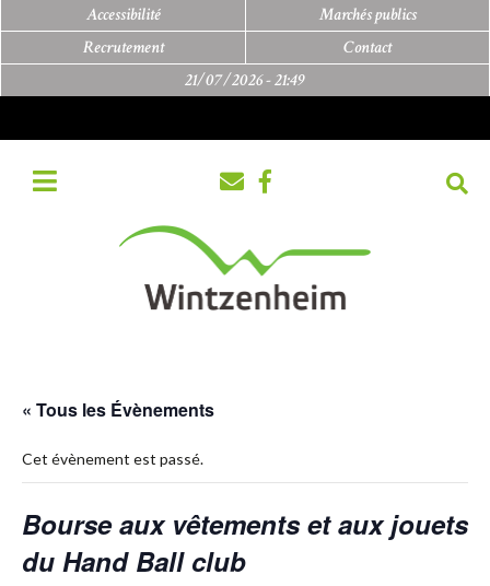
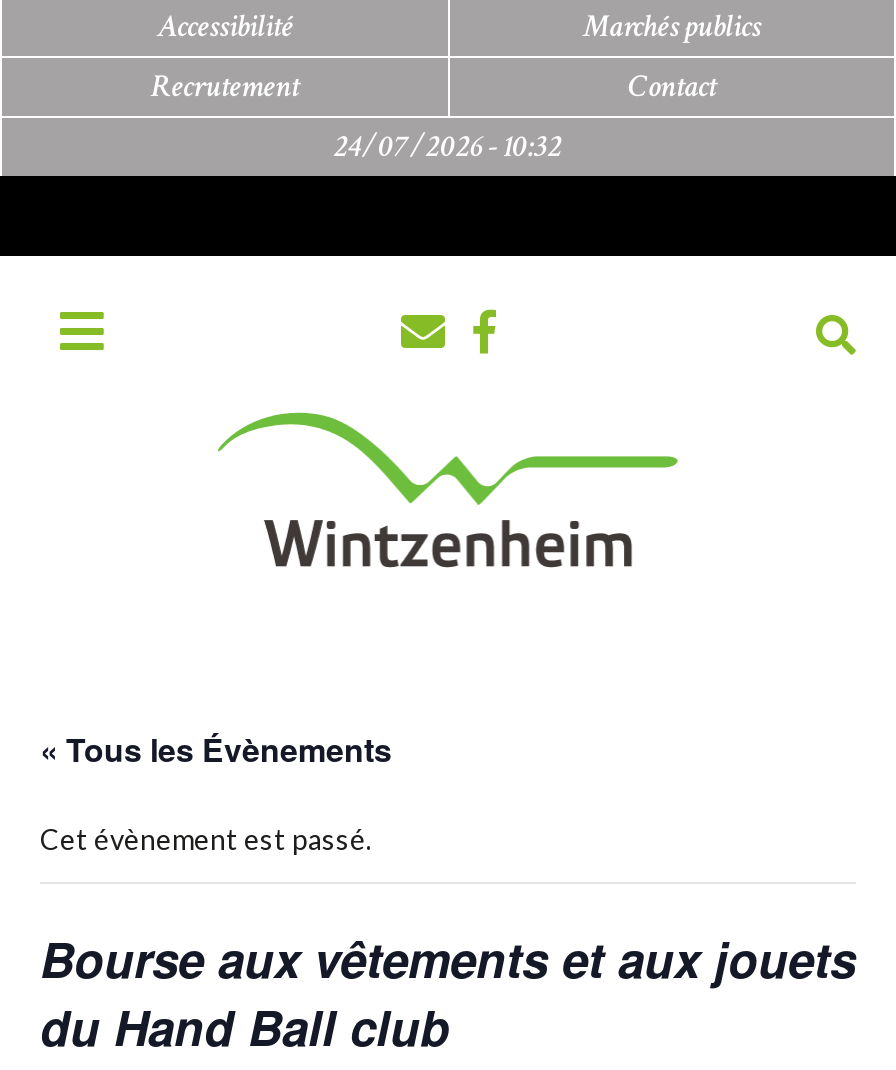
- 21/07/2026 - 21:49
+ 24/07/2026 - 10:32
